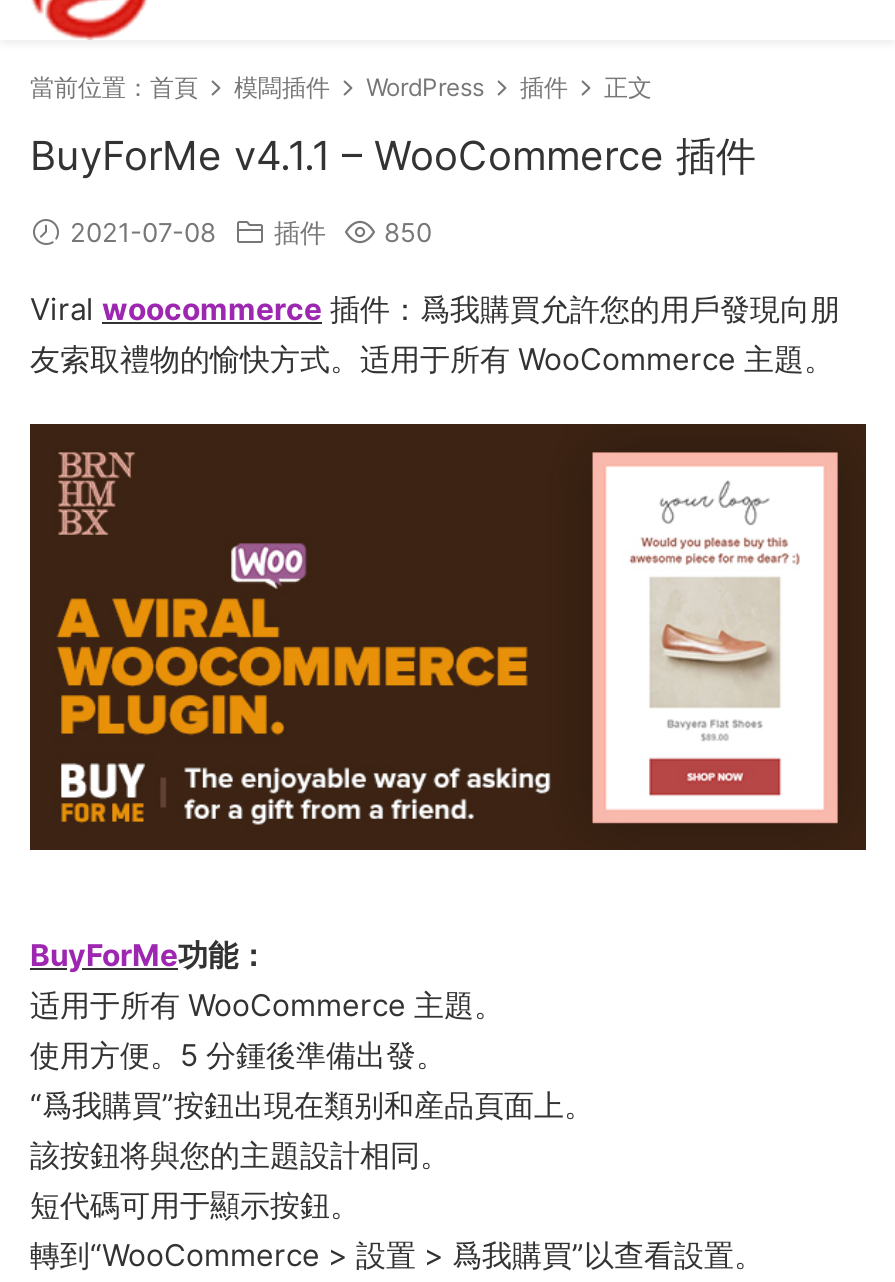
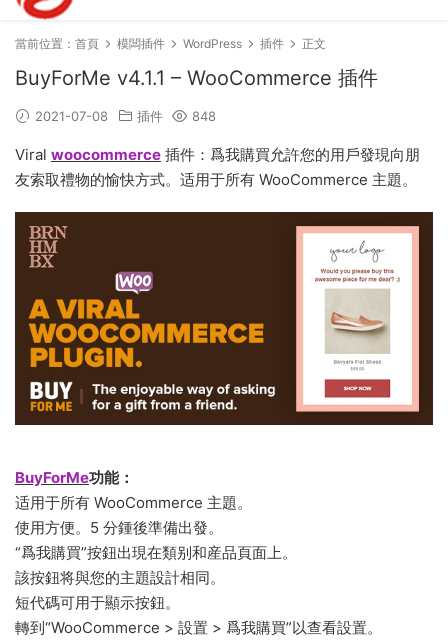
- 2021-07-08 插件 850
+ 2021-07-08 插件 848
